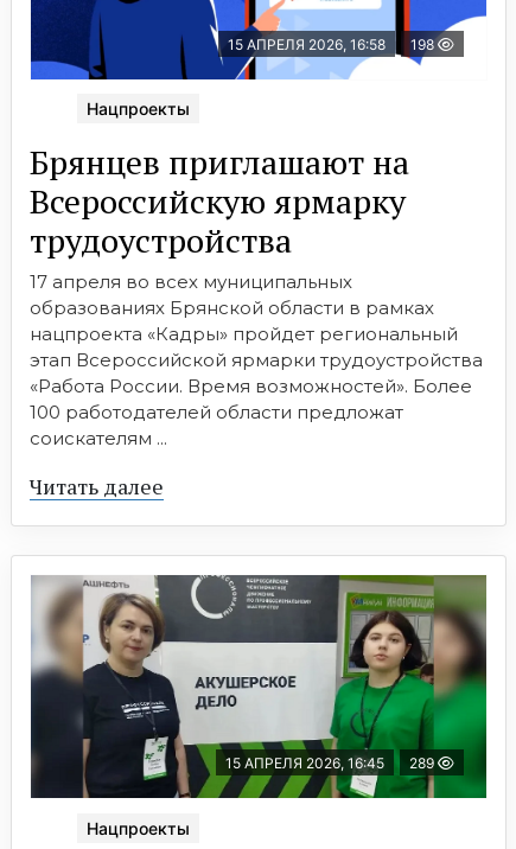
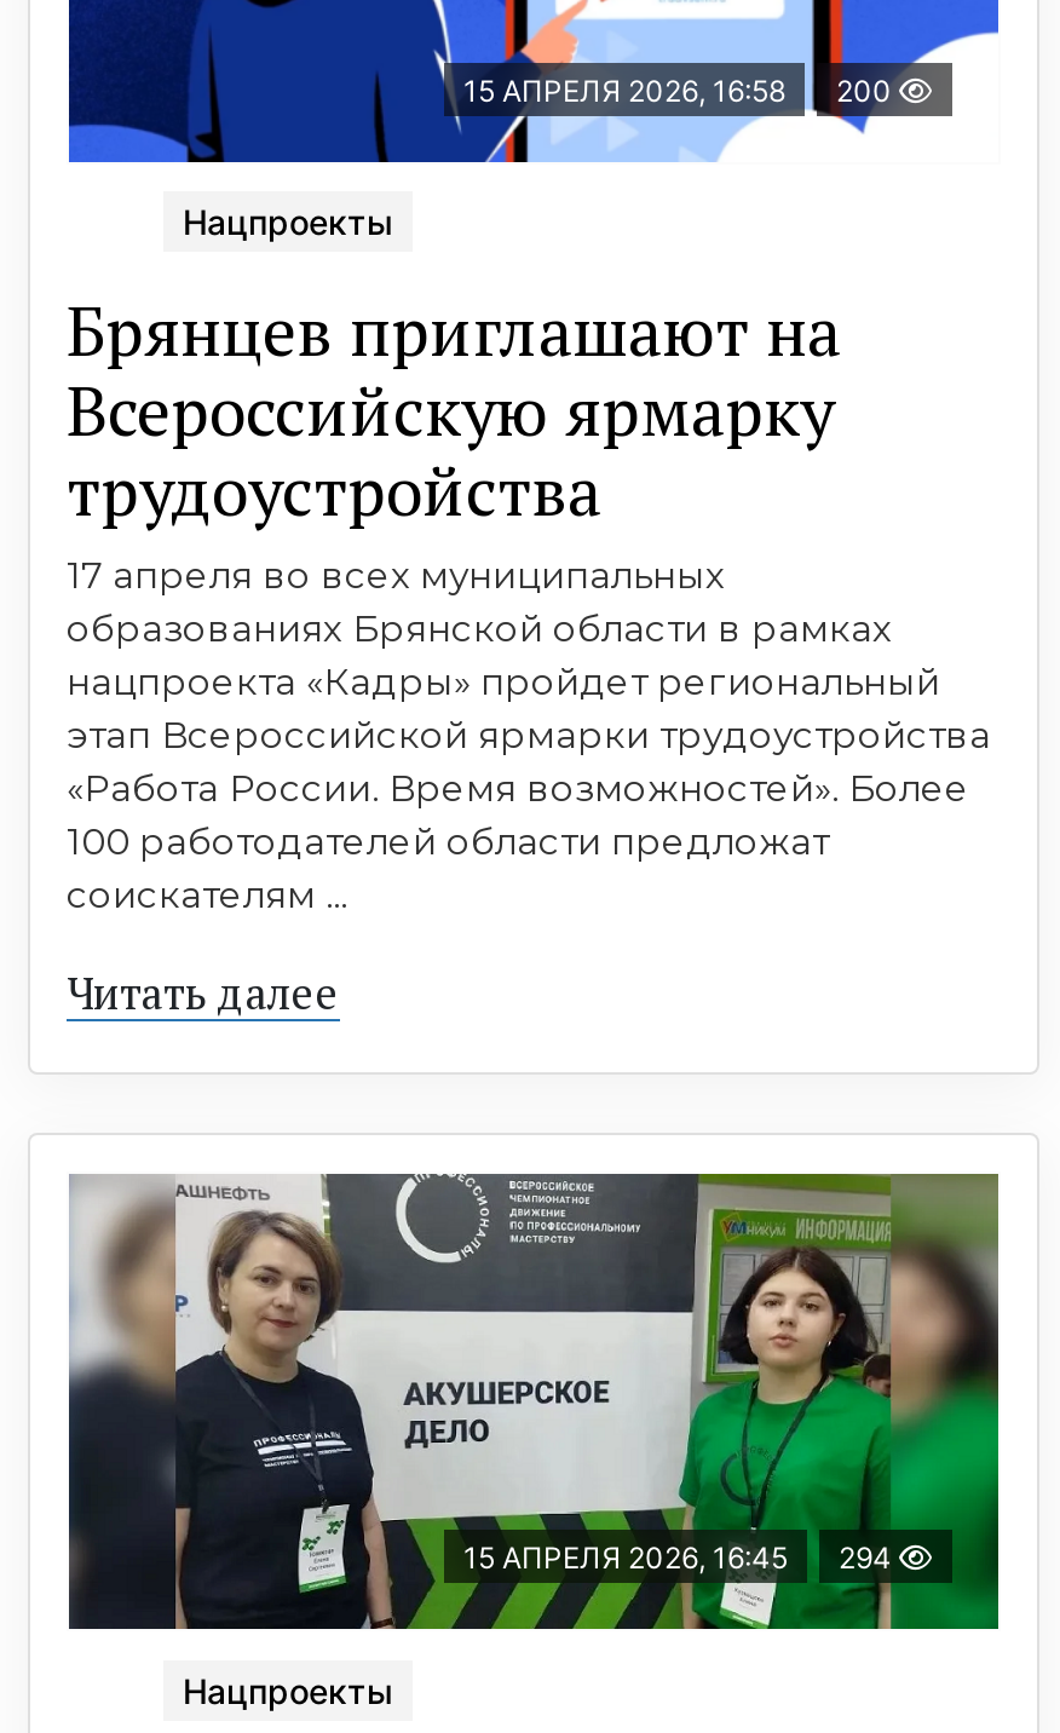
- 15 АПРЕЛЯ 2026, 16:58 198
+ 15 АПРЕЛЯ 2026, 16:58 200

- 15 АПРЕЛЯ 2026, 16:45 289
+ 15 АПРЕЛЯ 2026, 16:45 294
